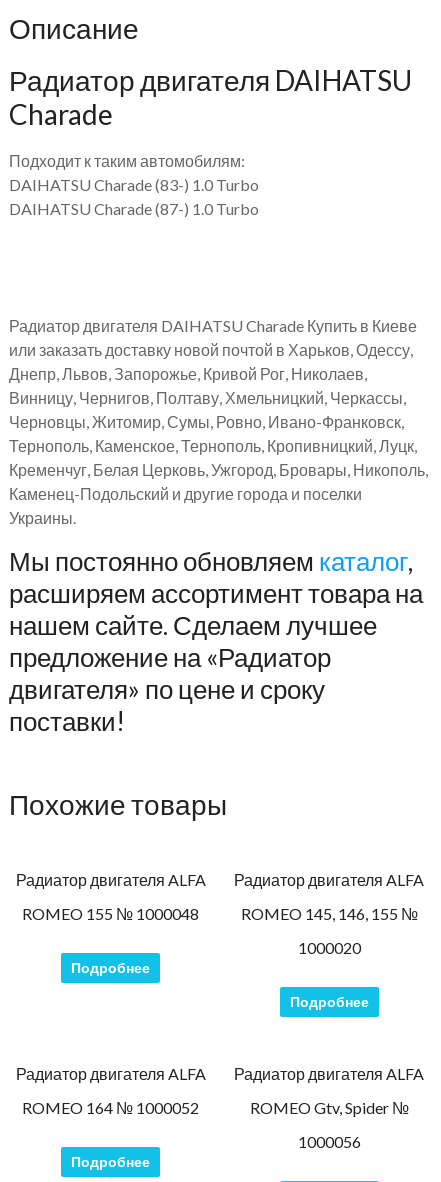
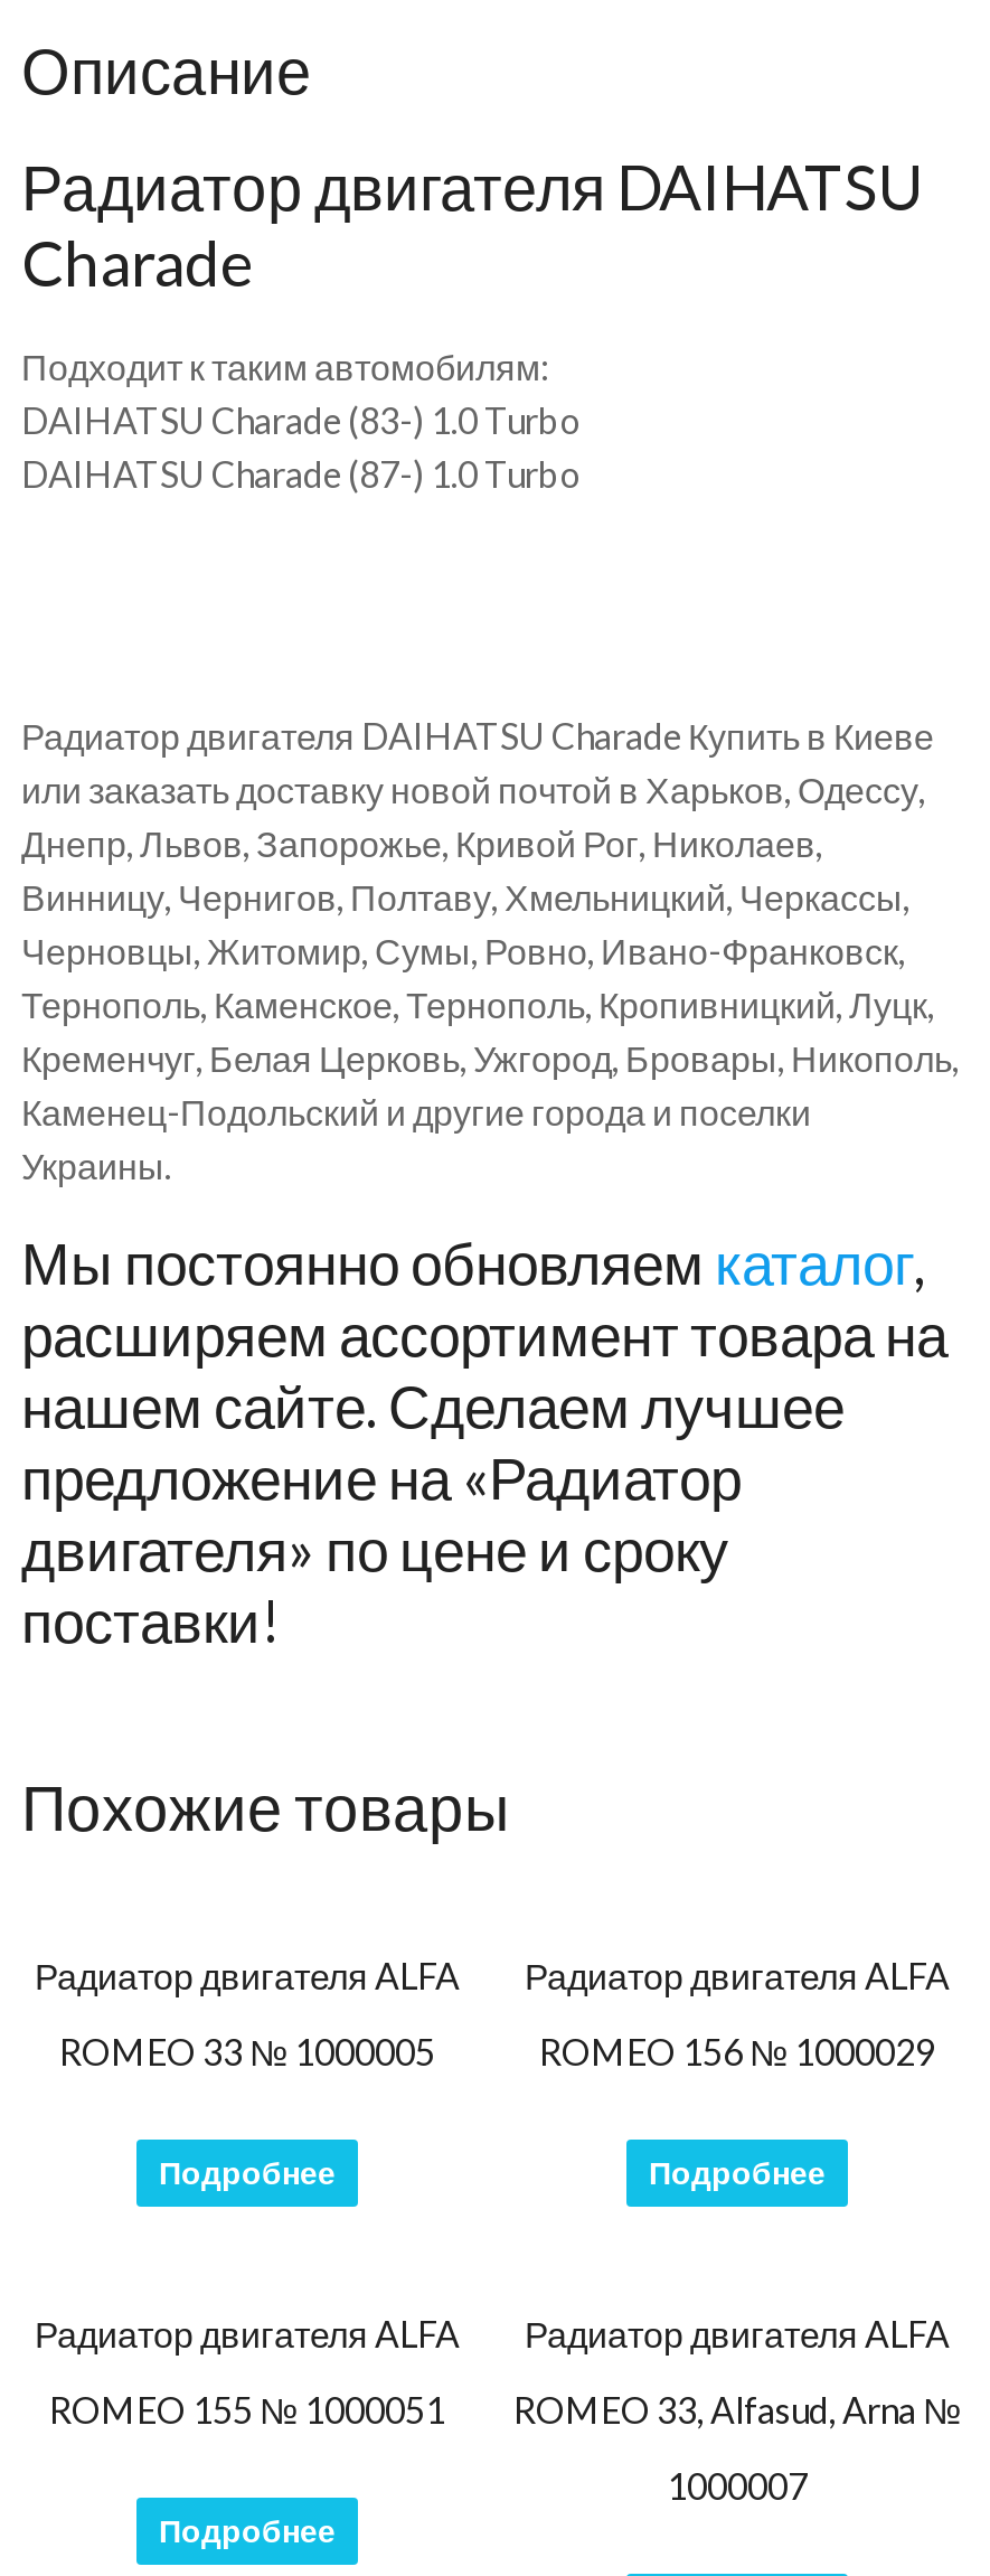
- ROMEO 155 № 1000048
+ ROMEO 33 № 1000005

- ROMEO 145, 146, 155 №
- 1000020
+ ROMEO 156 № 1000029

- ROMEO 164 № 1000052
+ ROMEO 155 № 1000051

- ROMEO Gtv, Spider №
+ ROMEO 33, Alfasud, Arna №

- 1000056
+ 1000007
